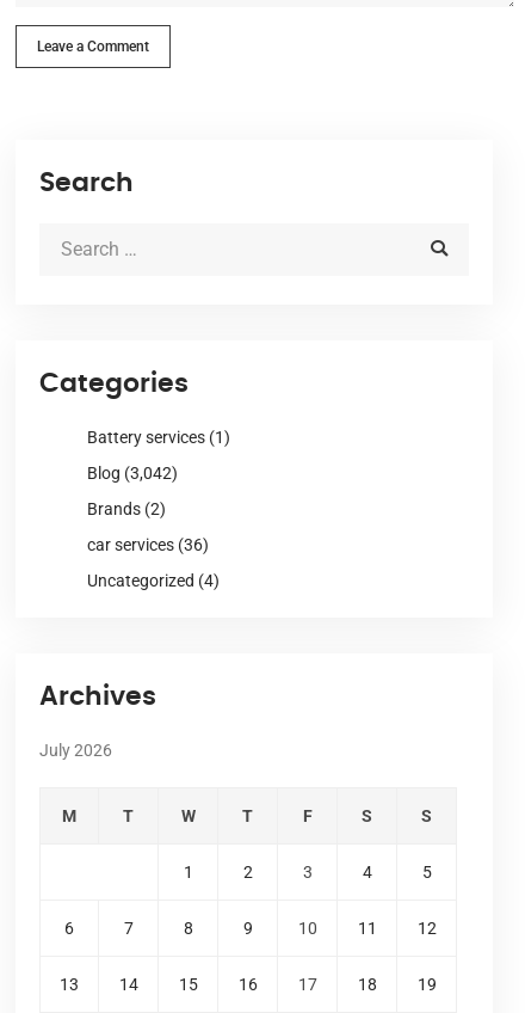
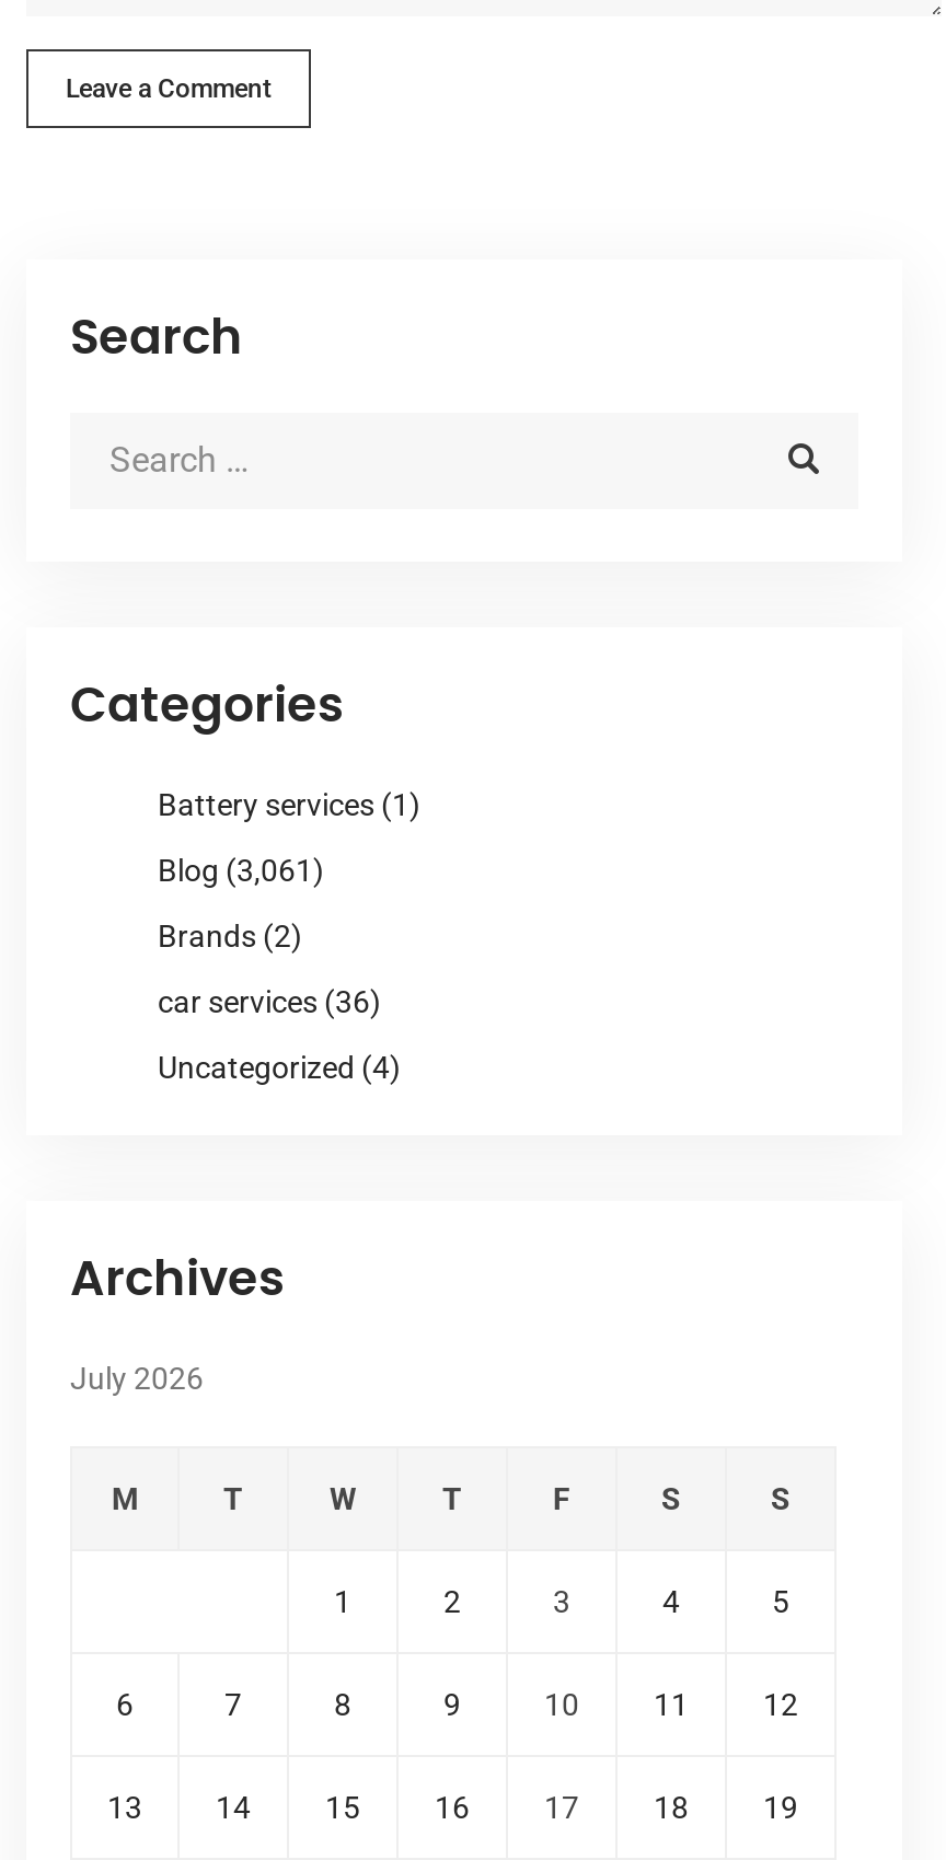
- Blog (3,042)
+ Blog (3,061)
